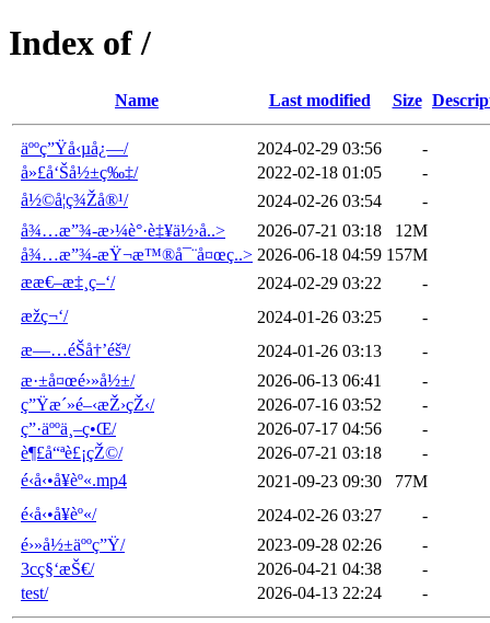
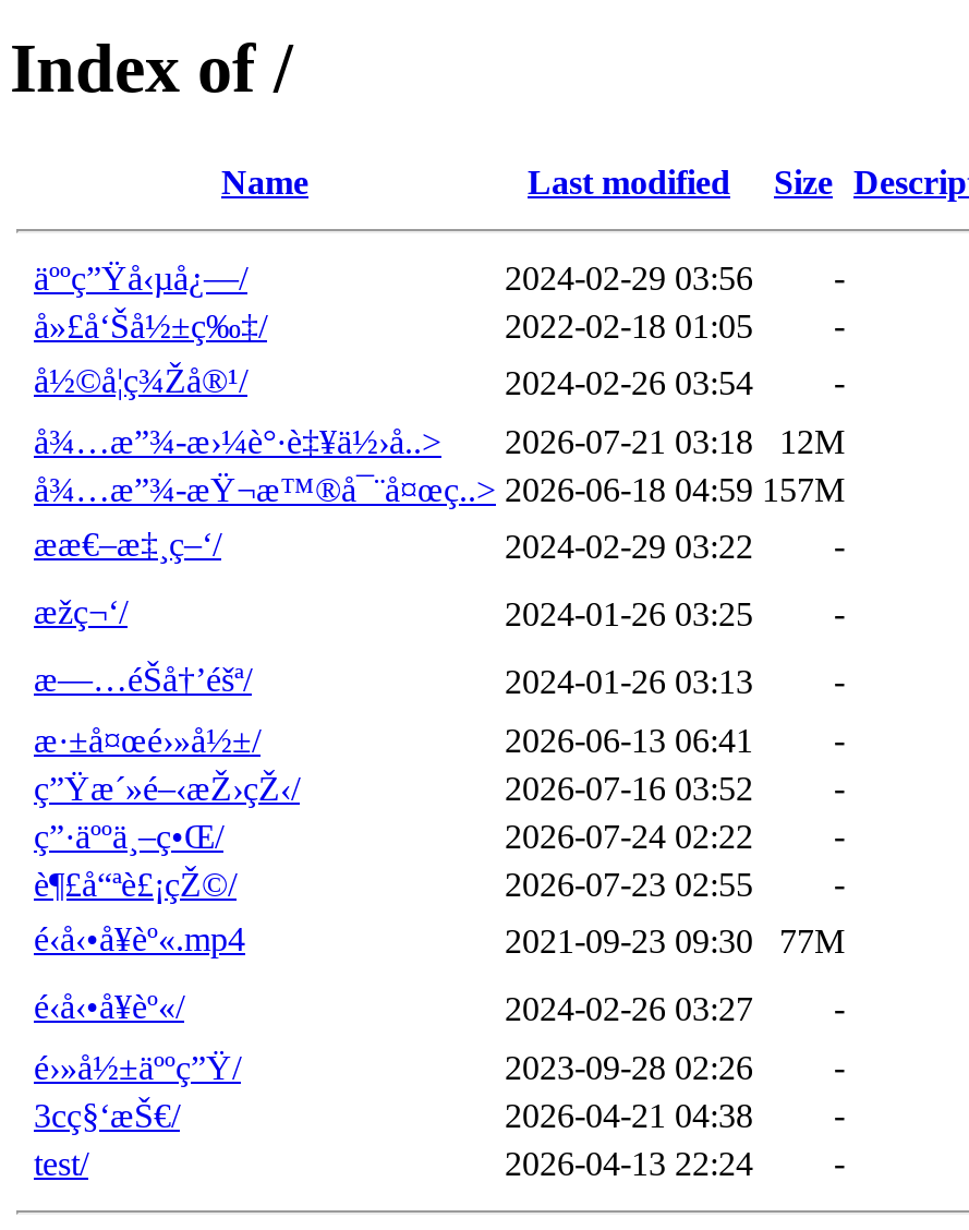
- 2026-07-17 04:56
+ 2026-07-24 02:22

- 2026-07-21 03:18
+ 2026-07-23 02:55
